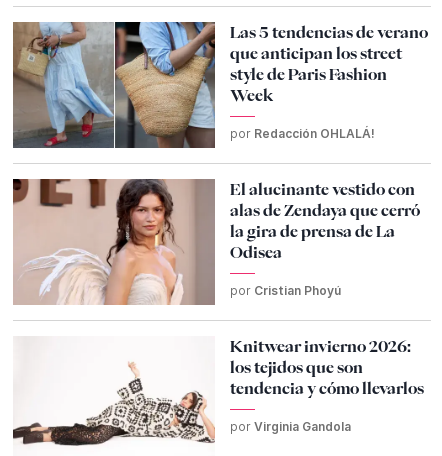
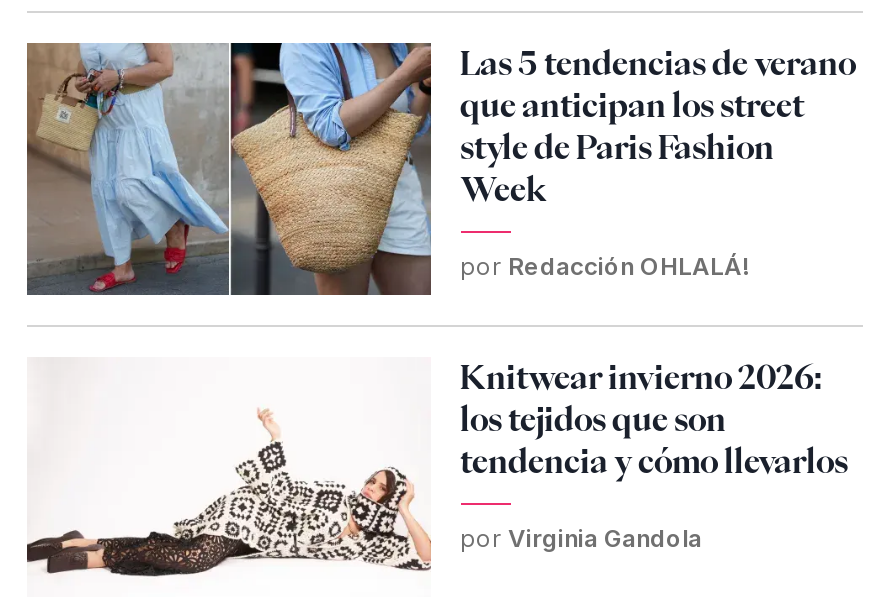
- [image]
- El alucinante vestido con
- alas de Zendaya que cerró
- la gira de prensa de La
- Odisea
- por Cristian Phoyú
